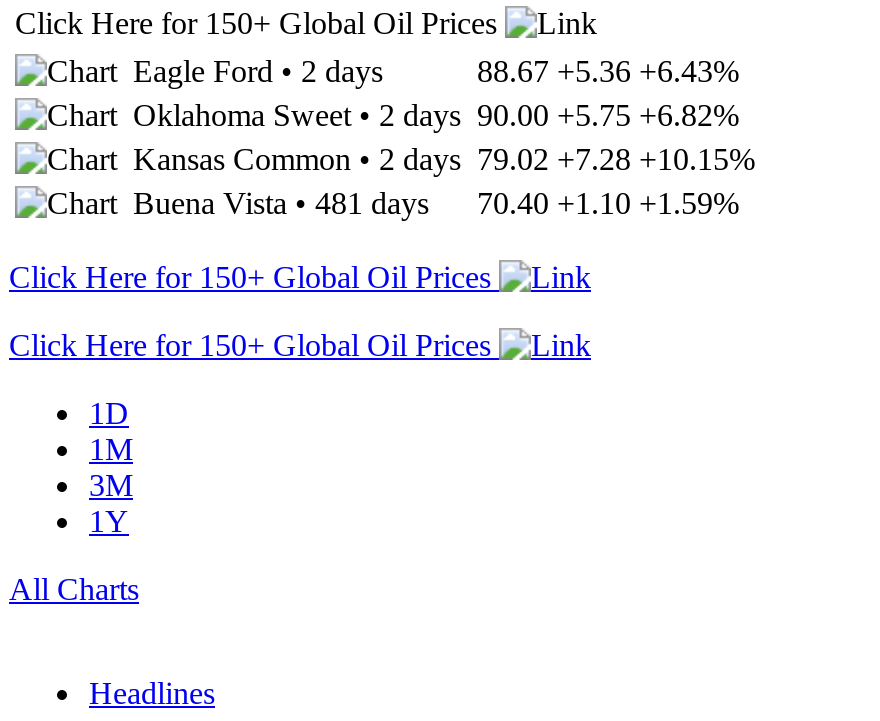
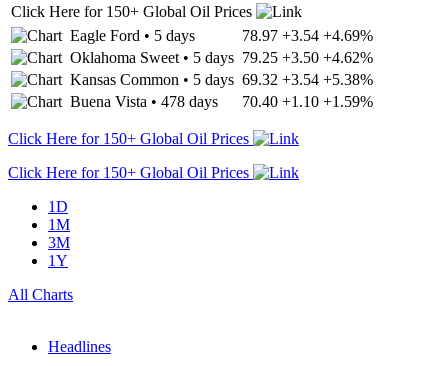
- Eagle Ford • 2 days
+ Eagle Ford • 5 days

- 88.67 +5.36 +6.43%
+ 78.97 +3.54 +4.69%

- Oklahoma Sweet • 2 days 90.00 +5.75 +6.82%
+ Oklahoma Sweet • 5 days 79.25 +3.50 +4.62%

- Kansas Common • 2 days 79.02 +7.28 +10.15%
+ Kansas Common • 5 days 69.32 +3.54 +5.38%

- Buena Vista • 481 days
+ Buena Vista • 478 days
